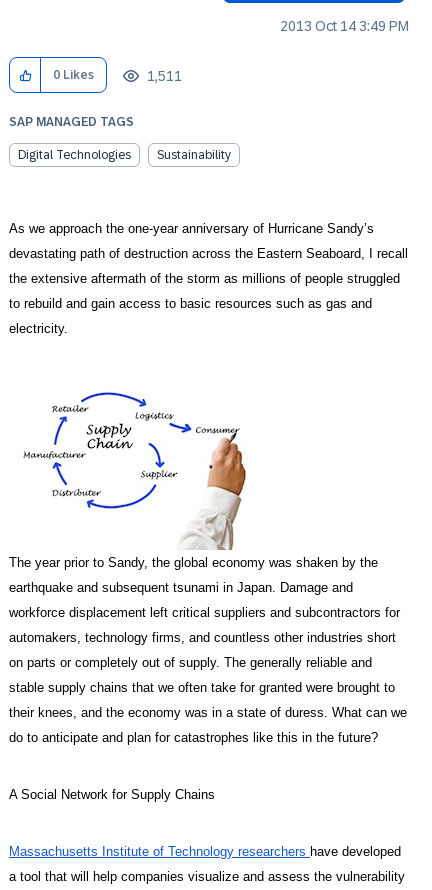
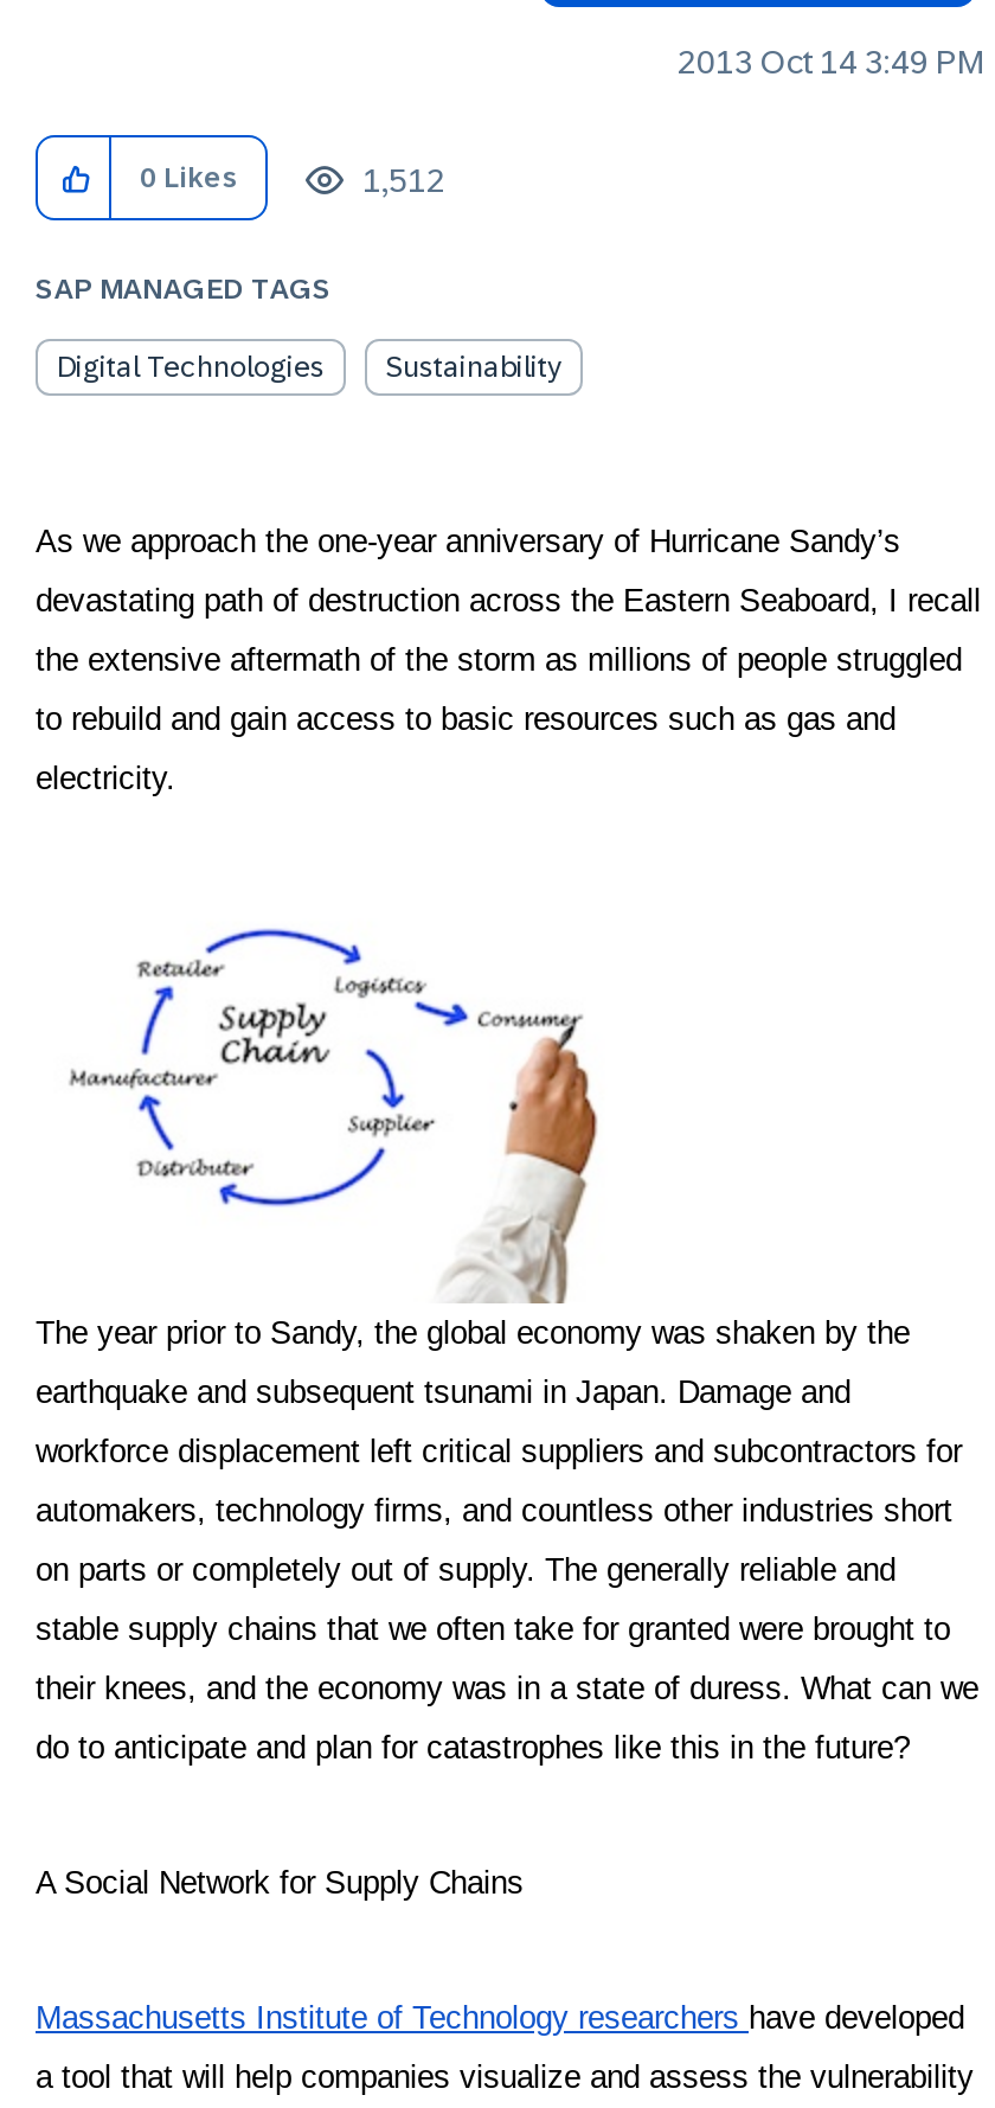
- 1,511
+ 1,512
